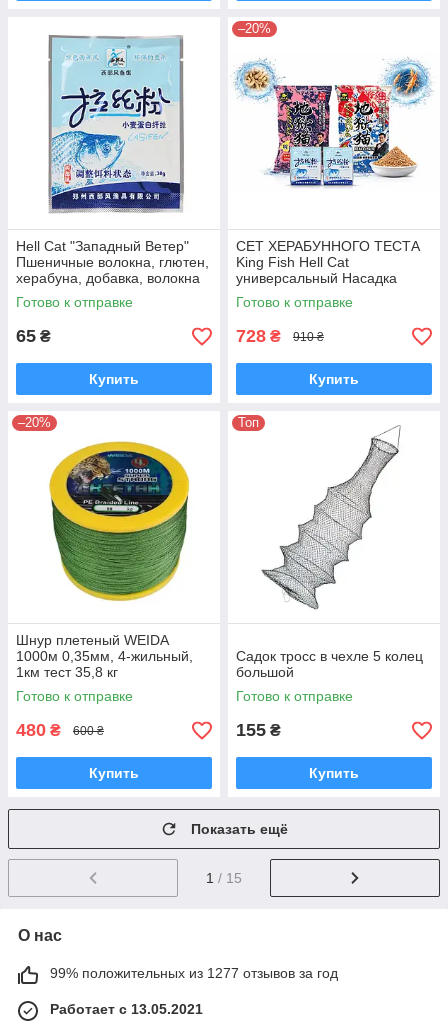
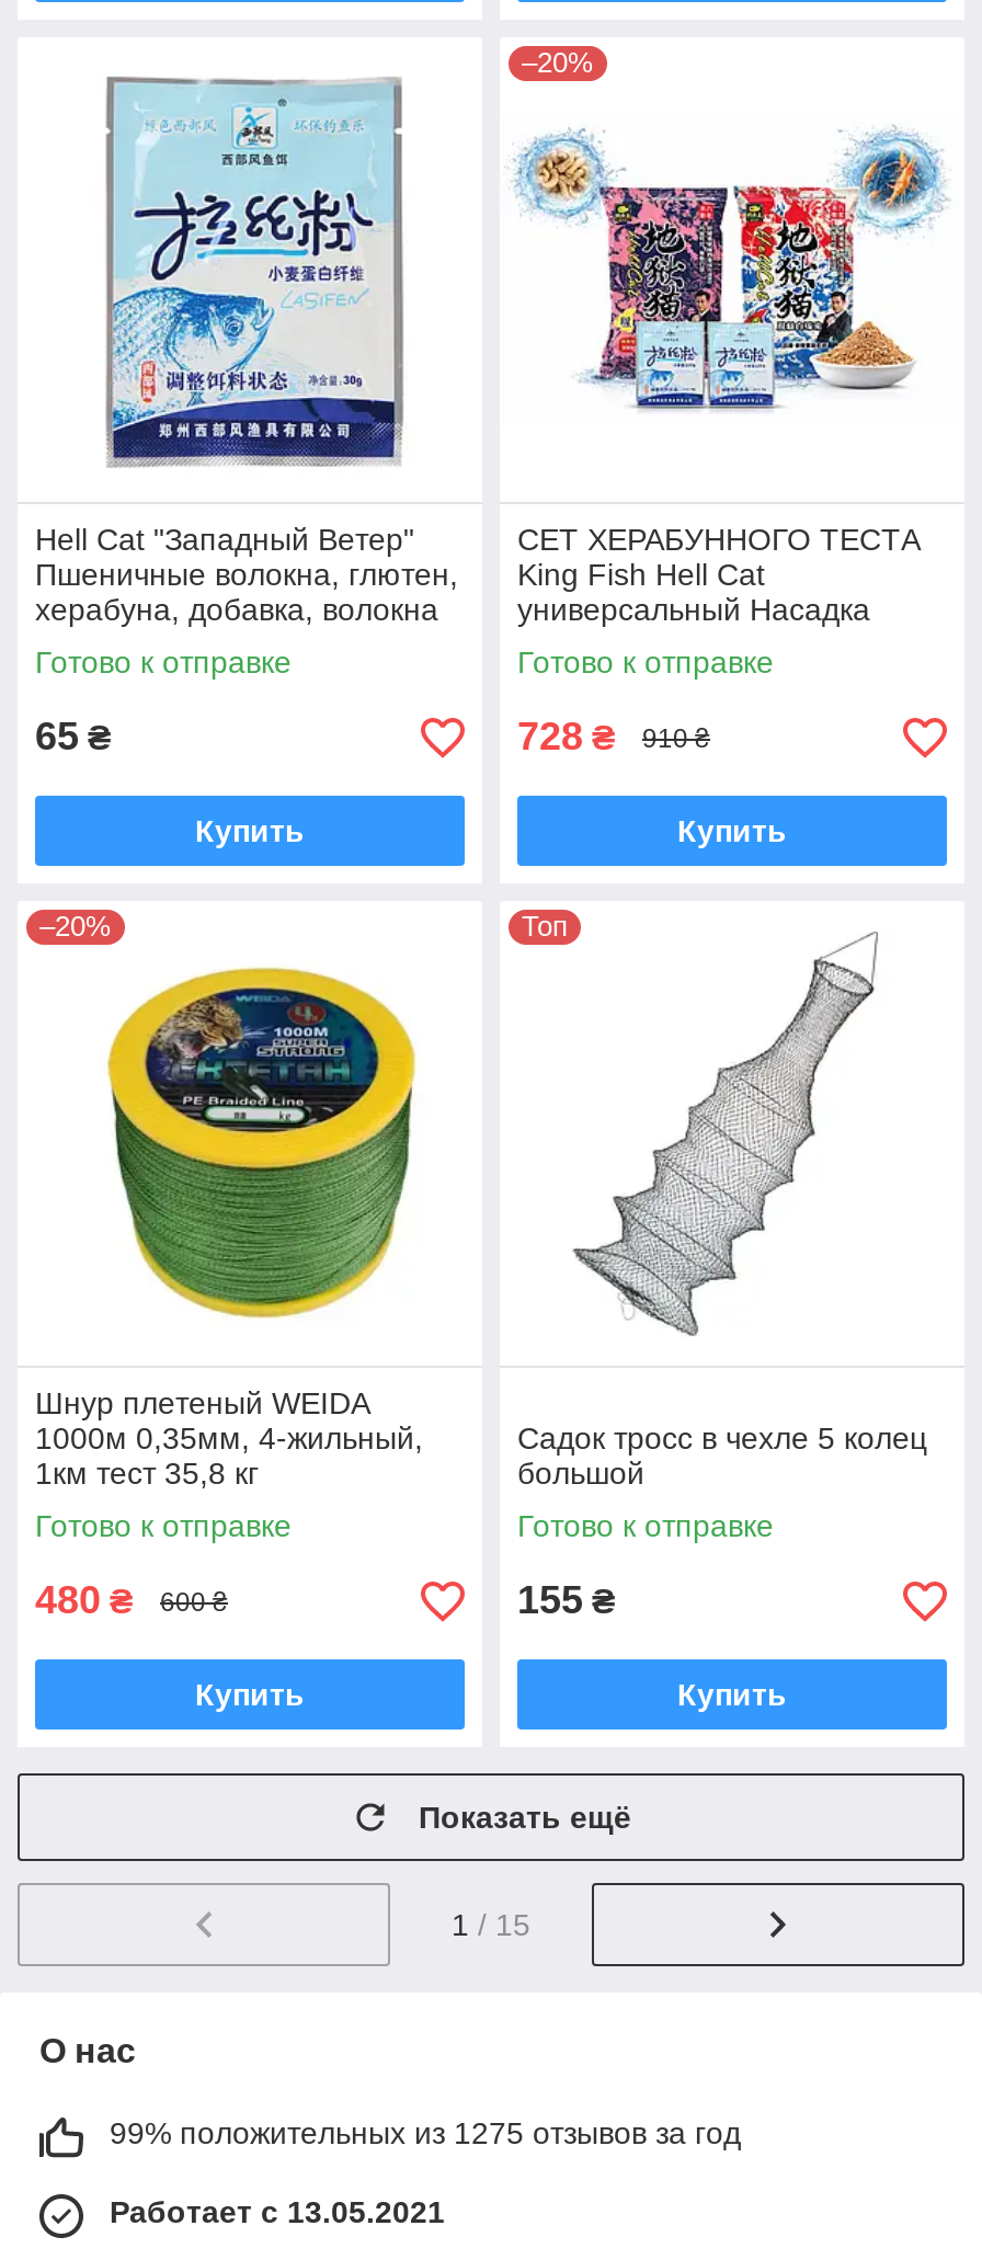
- 99% положительных из 1277 отзывов за год
+ 99% положительных из 1275 отзывов за год
